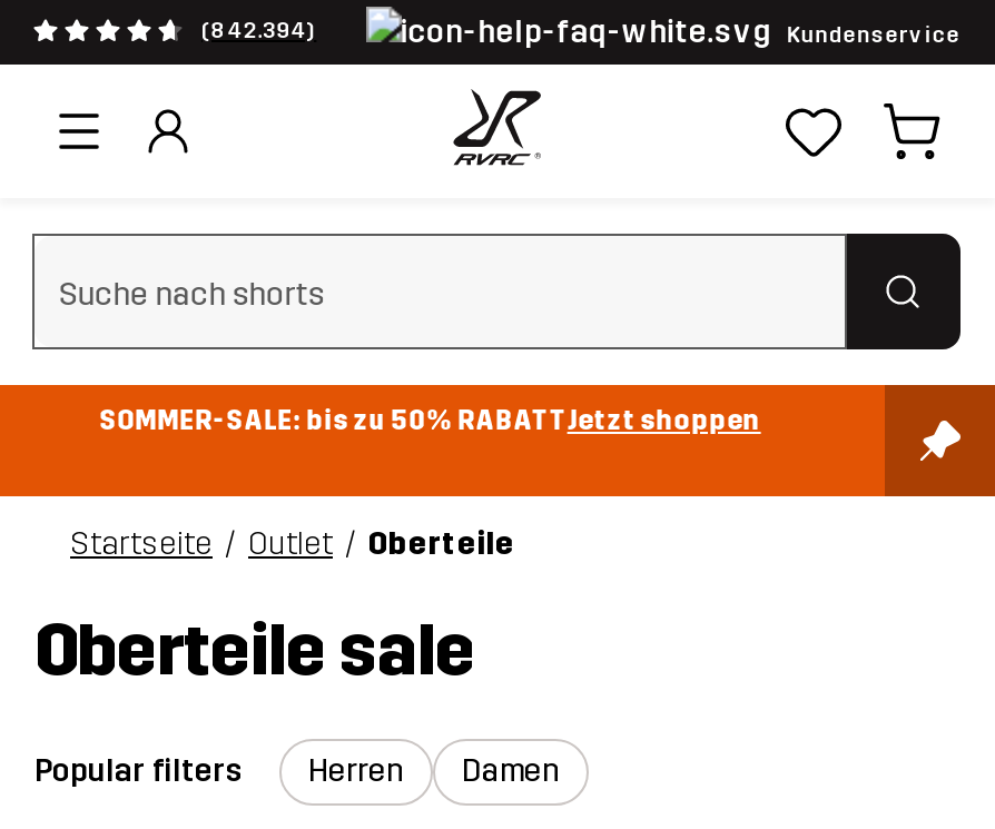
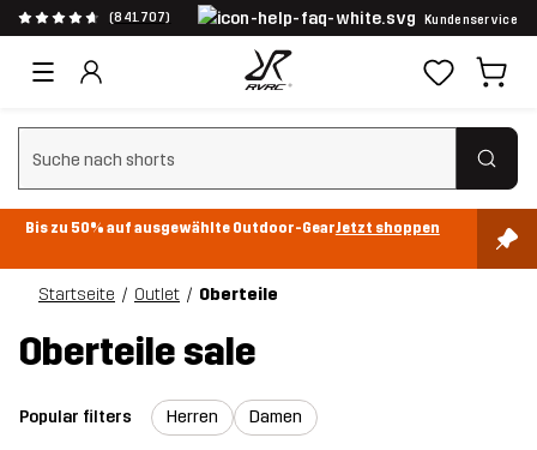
- (842.394)
+ (841.707)

- SOMMER-SALE: bis zu 50% RABATTJetzt shoppen
+ Bis zu 50% auf ausgewählte Outdoor-GearJetzt shoppen
